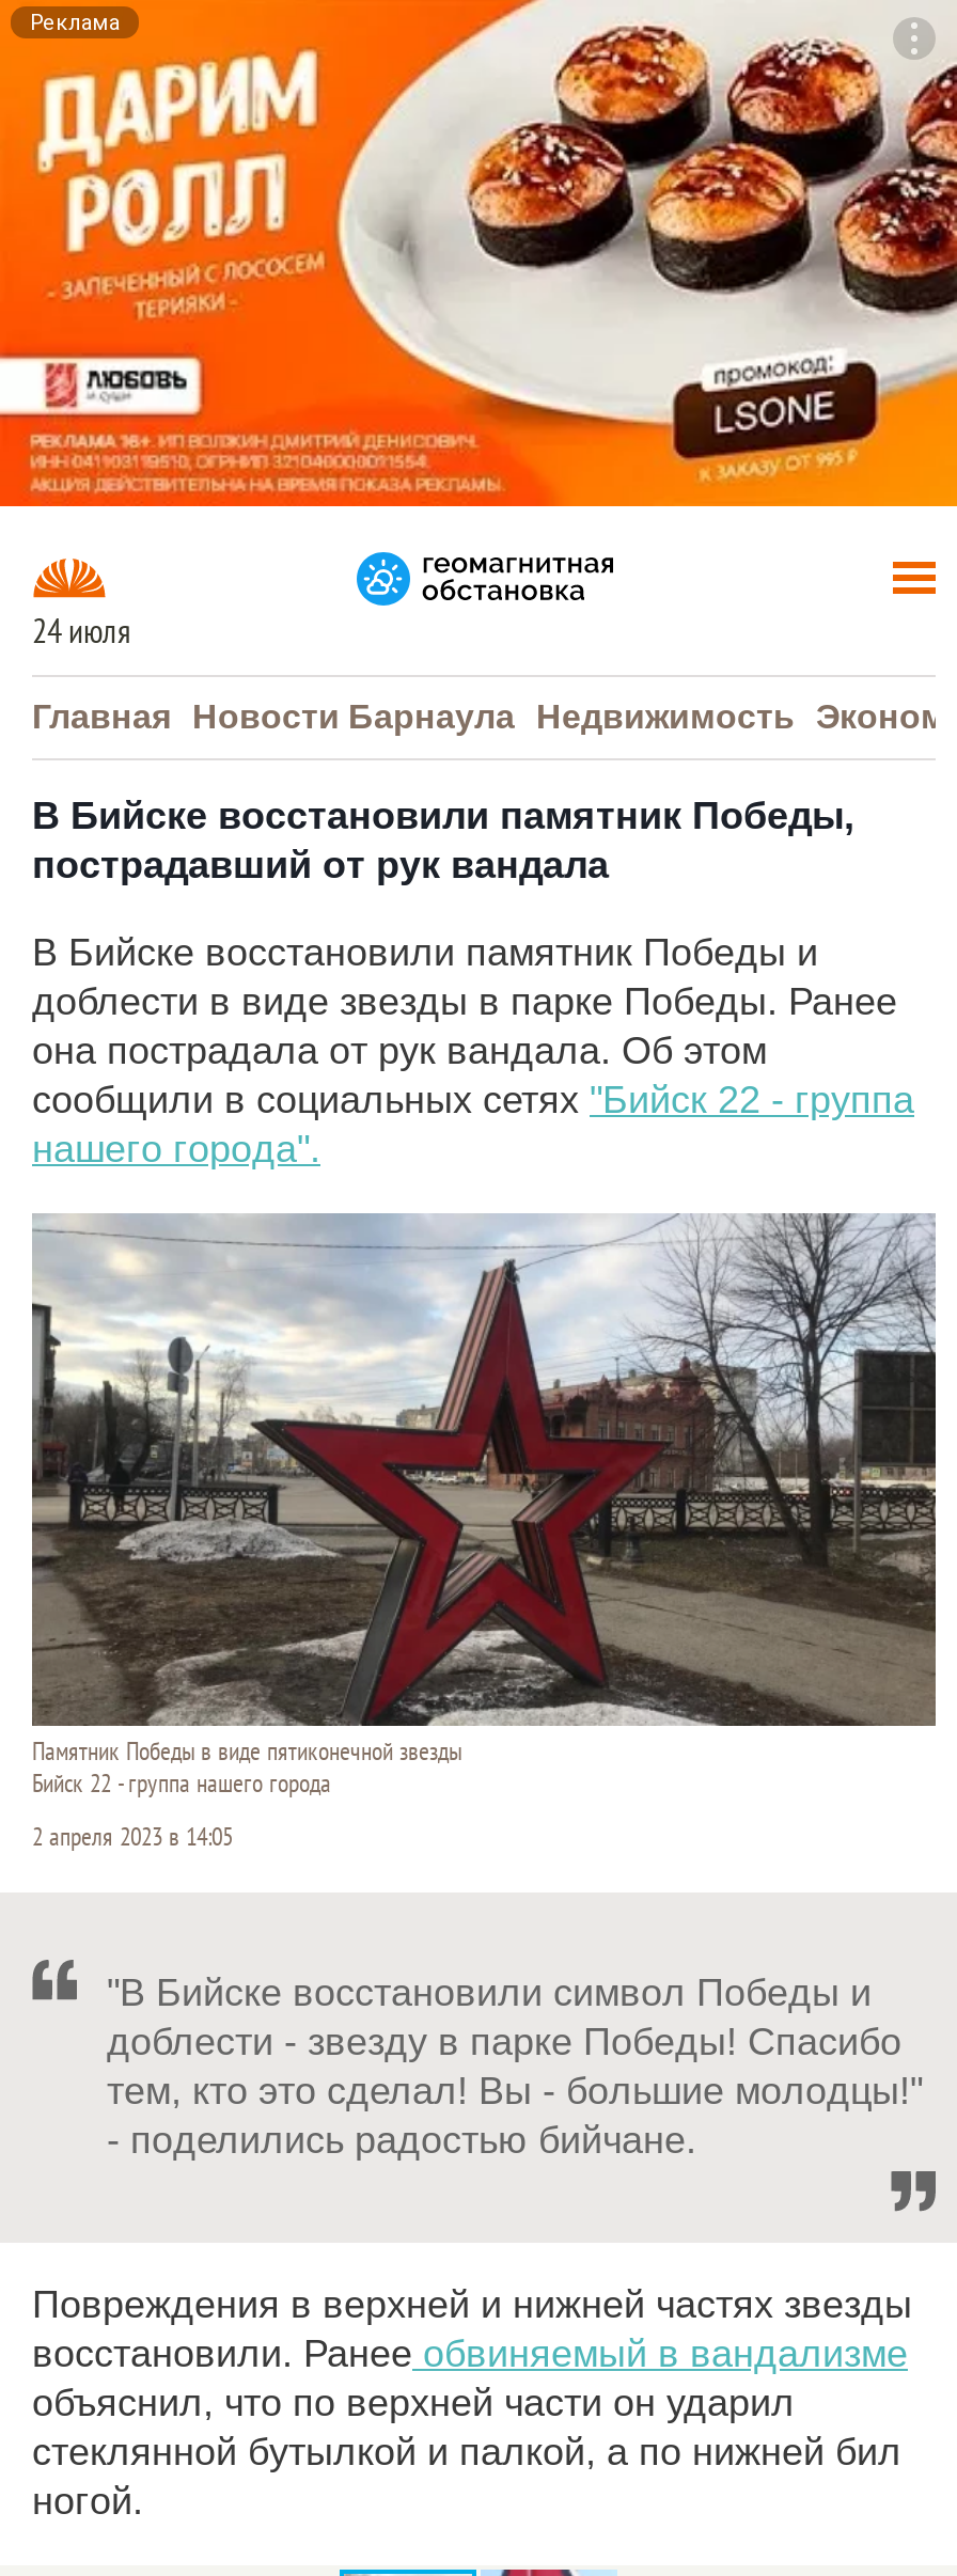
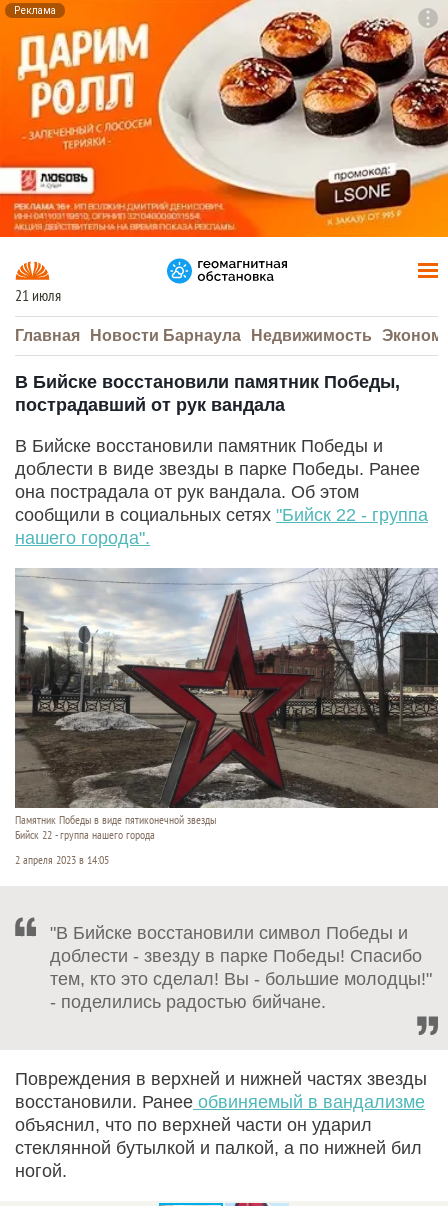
- 24 июля
+ 21 июля
